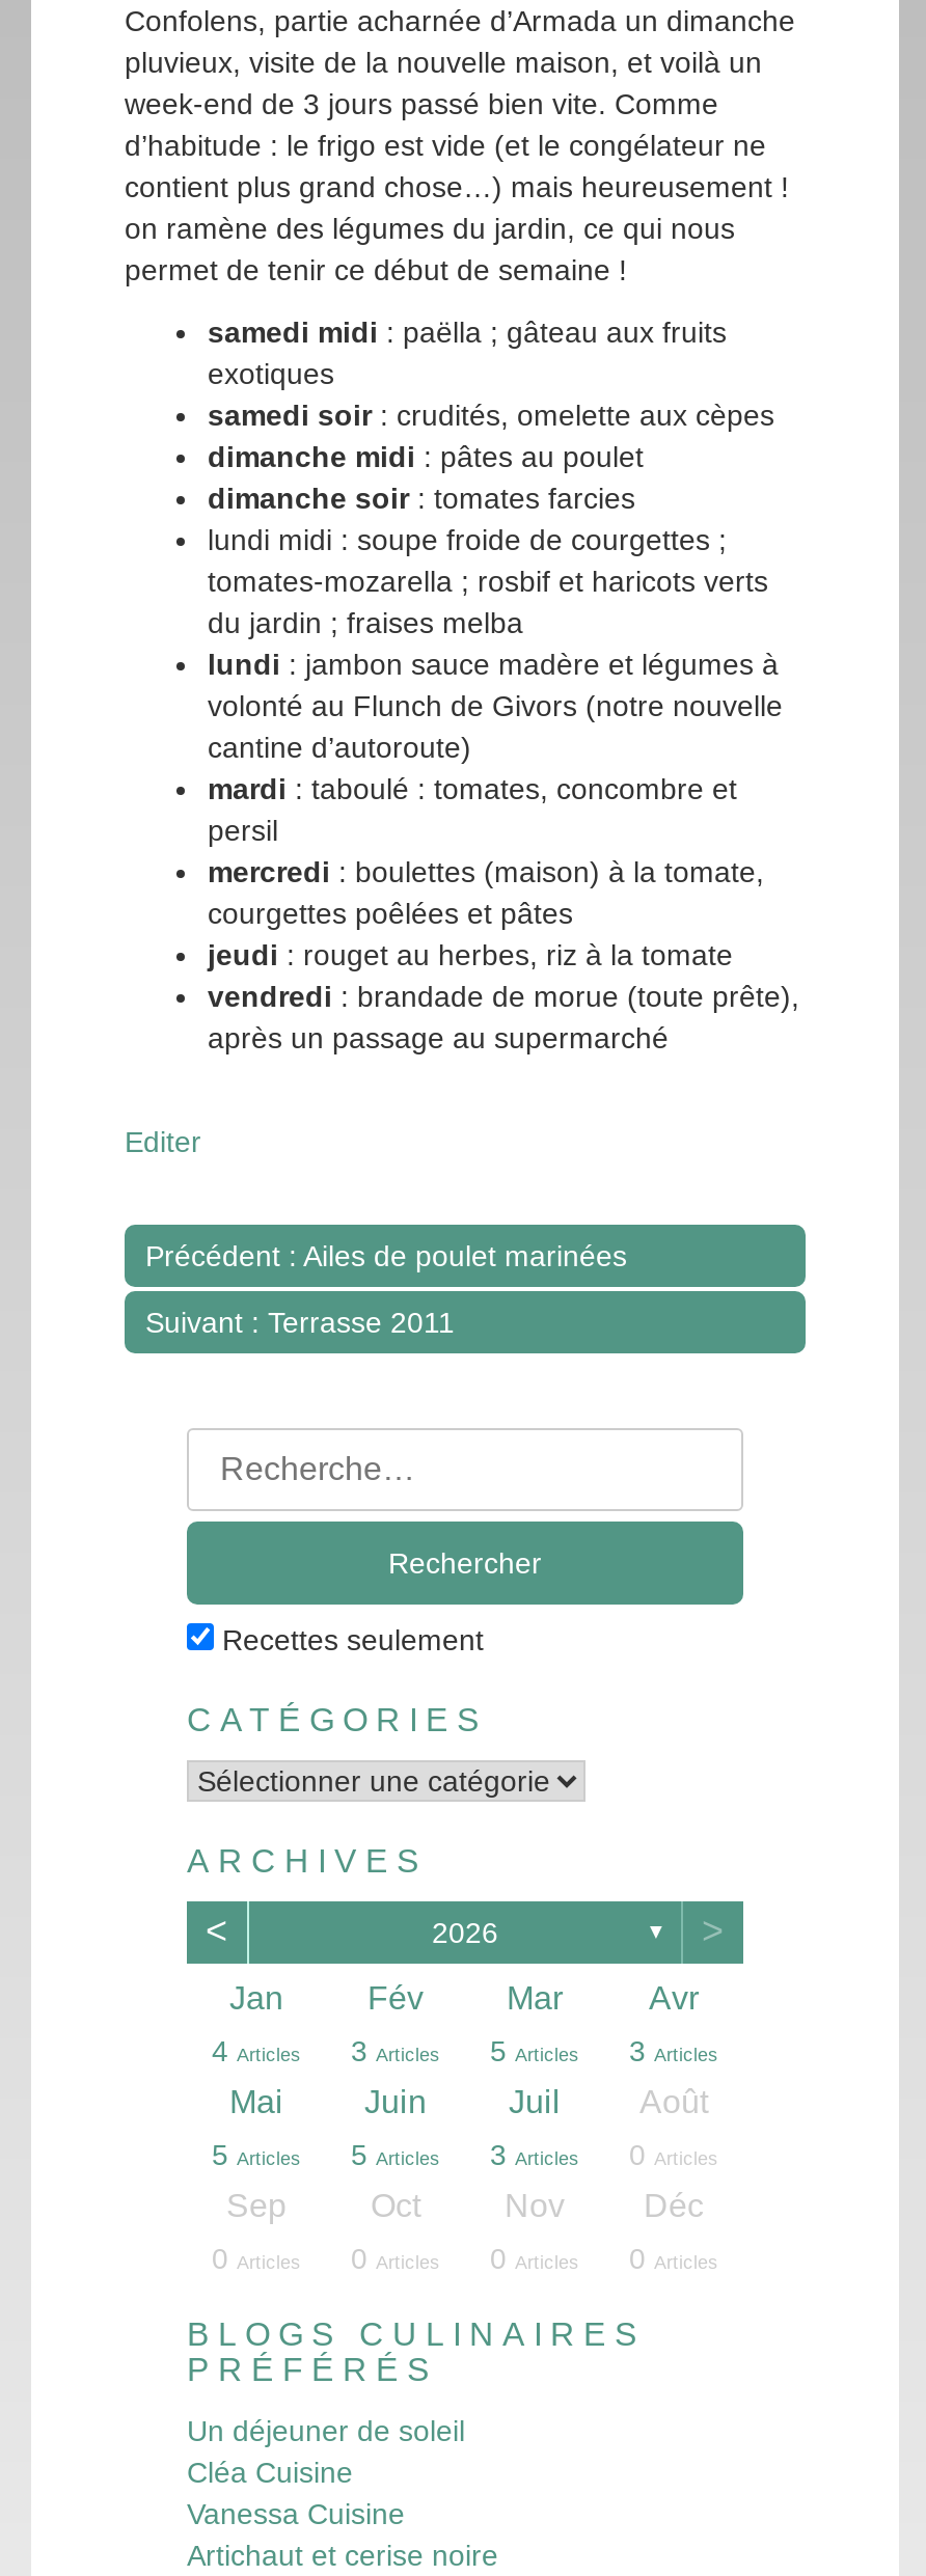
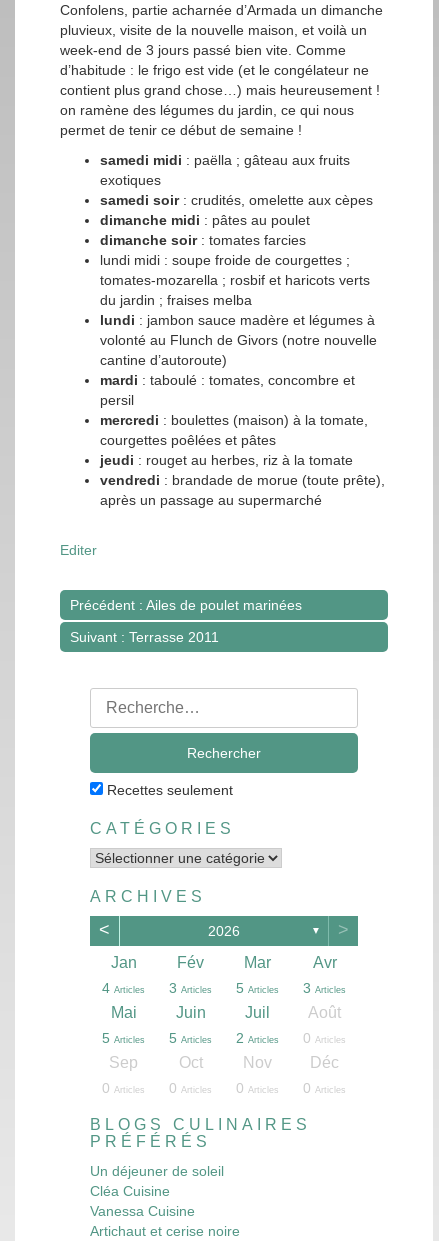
- 3 Articles
+ 2 Articles
